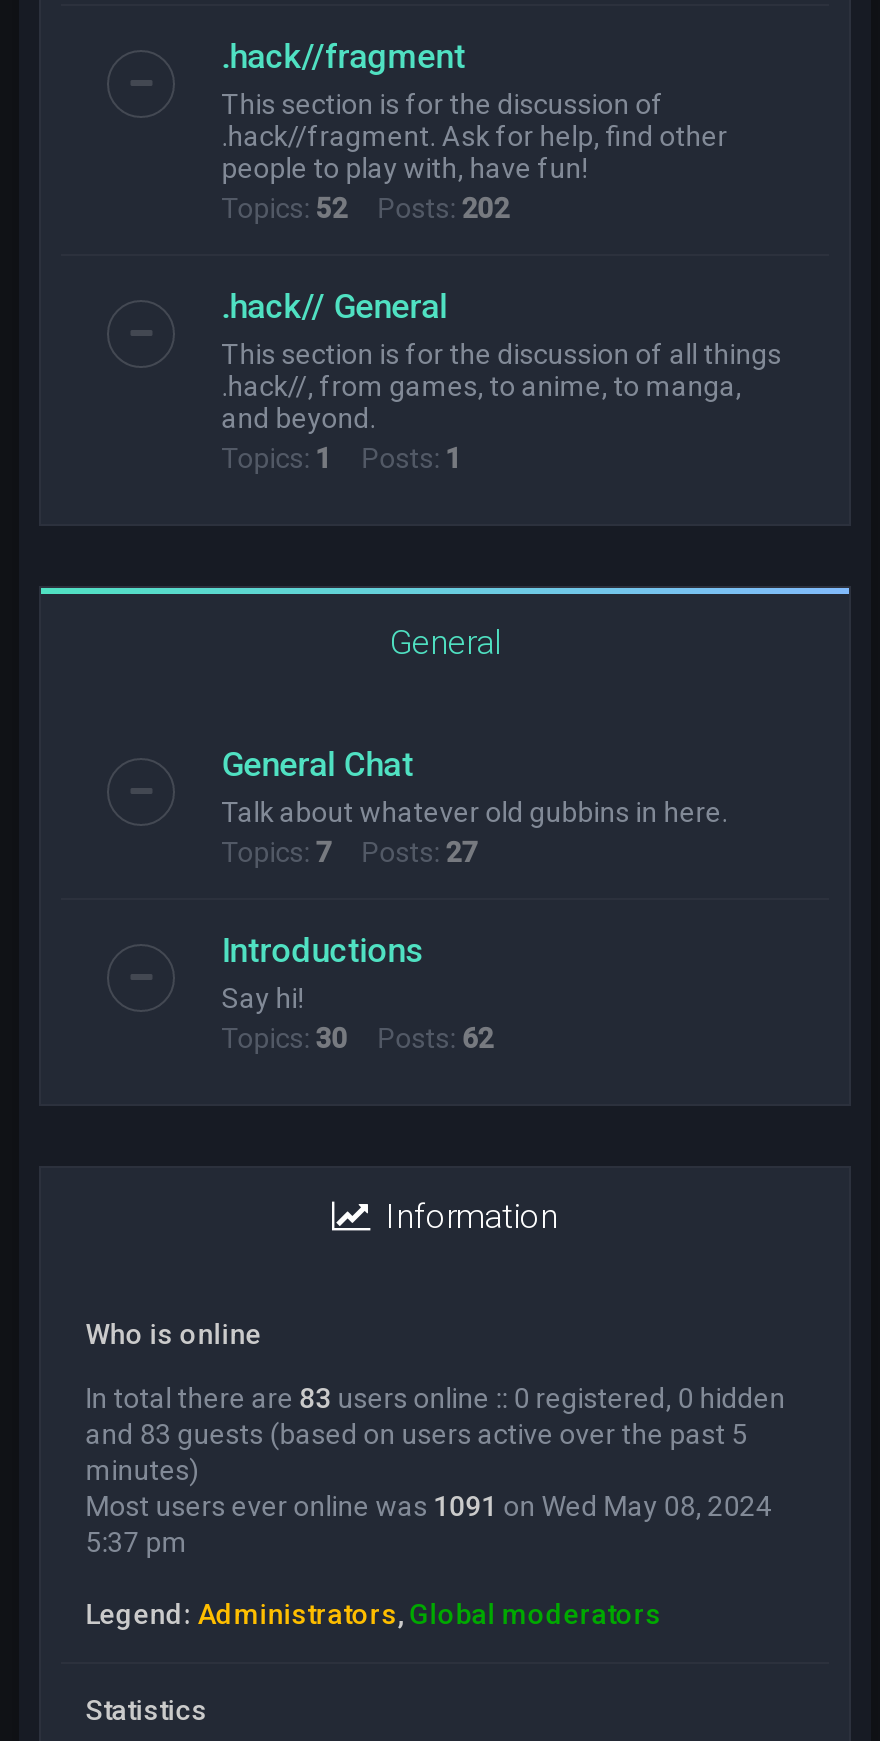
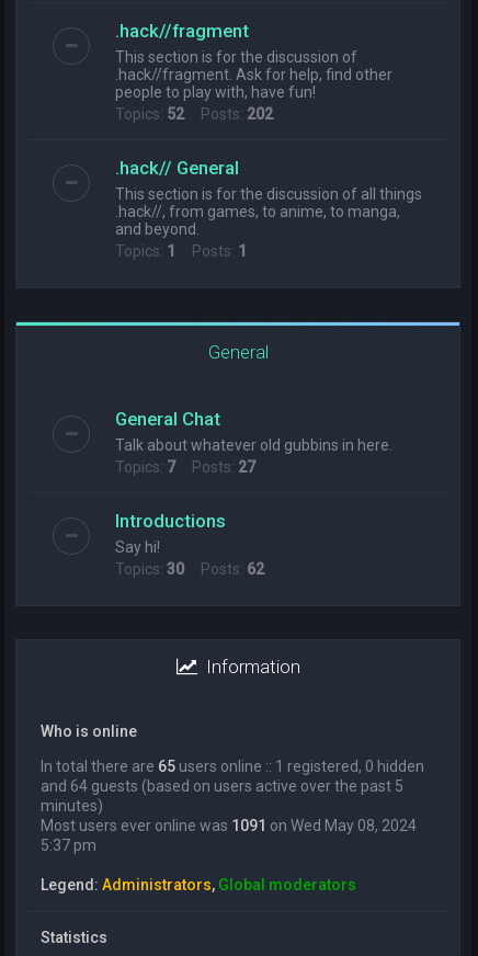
- In total there are 83 users online :: 0 registered, 0 hidden
+ In total there are 65 users online :: 1 registered, 0 hidden

- and 83 guests (based on users active over the past 5
+ and 64 guests (based on users active over the past 5
